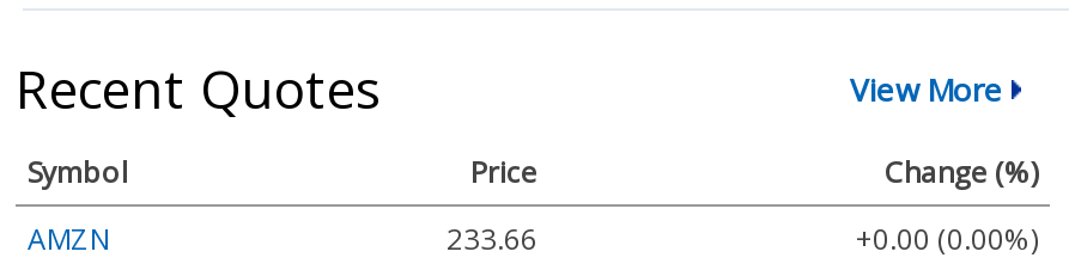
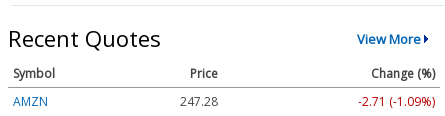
- 233.66
+ 247.28

- +0.00 (0.00%)
+ -2.71 (-1.09%)
